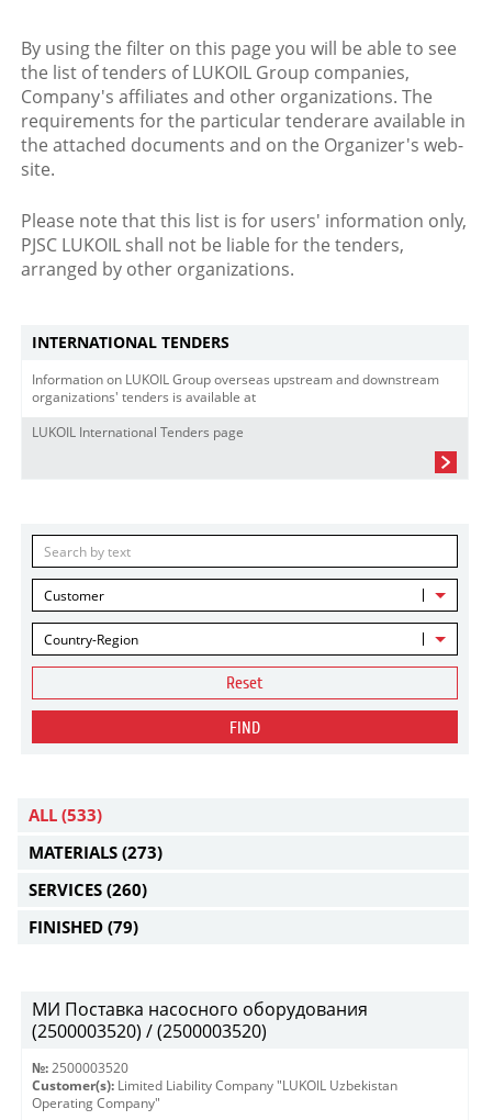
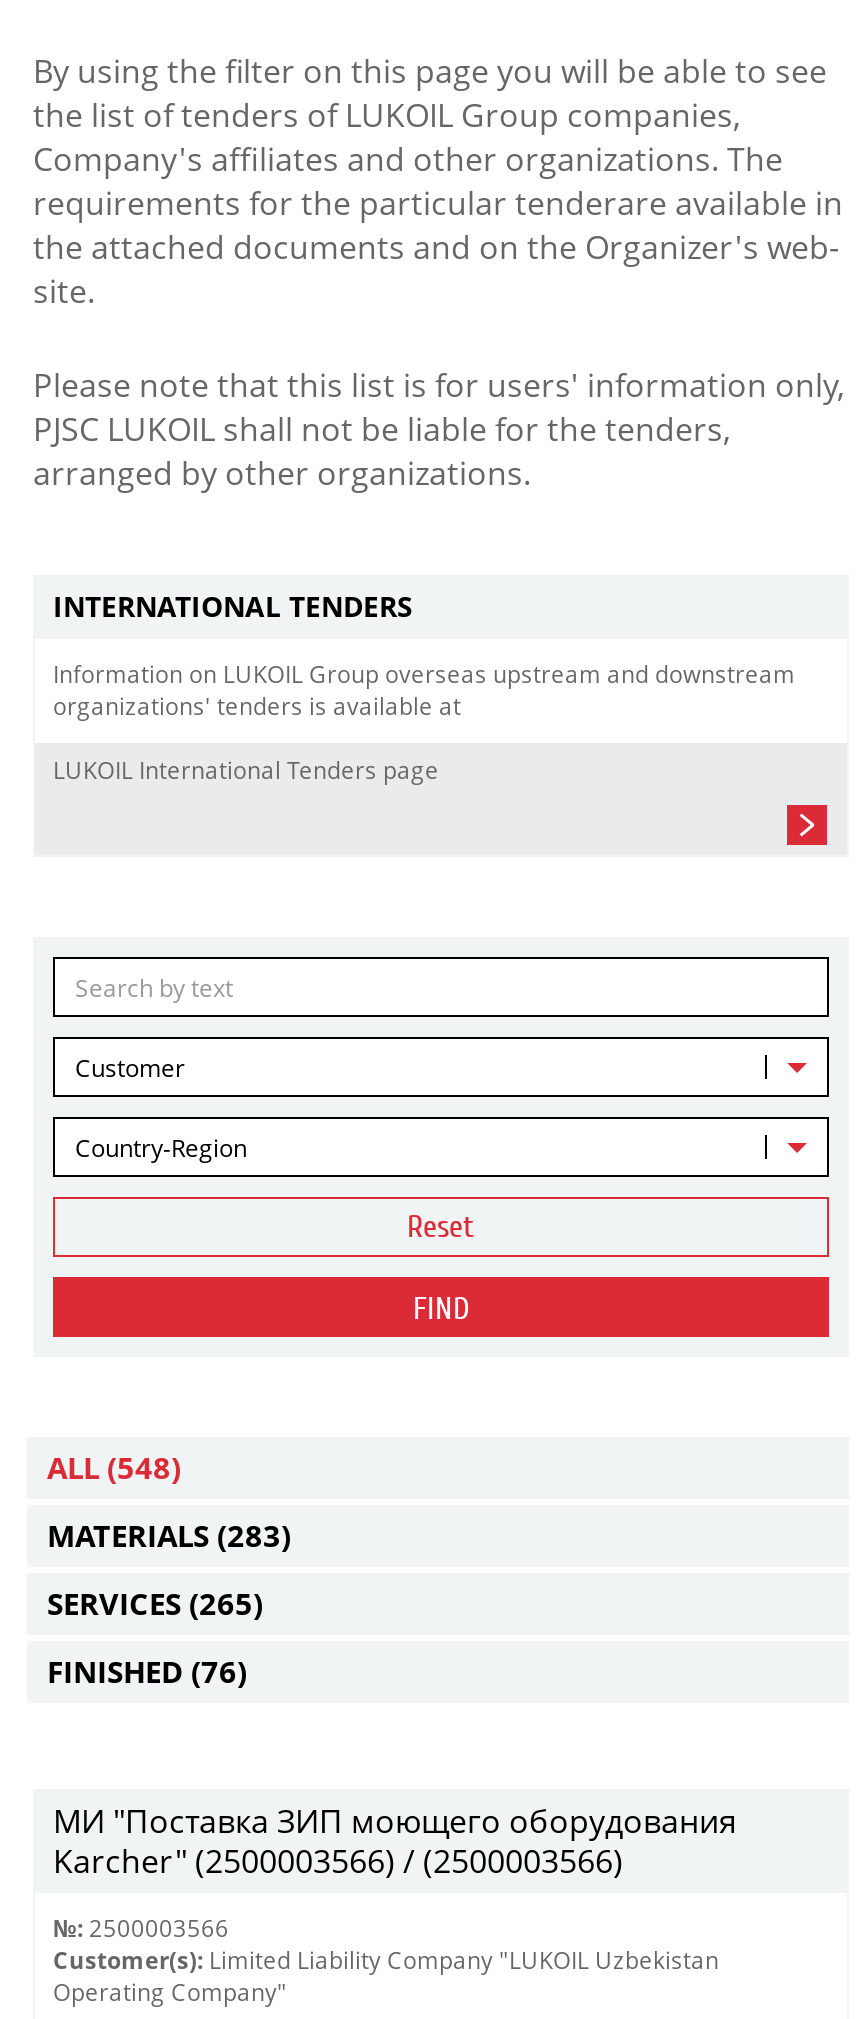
- ALL (533)
+ ALL (548)

- MATERIALS (273)
+ MATERIALS (283)

- SERVICES (260)
+ SERVICES (265)

- FINISHED (79)
+ FINISHED (76)

- МИ Поставка насосного оборудования
- (2500003520) / (2500003520)
+ МИ "Поставка ЗИП моющего оборудования
+ Karcher" (2500003566) / (2500003566)

- №: 2500003520
+ №: 2500003566
